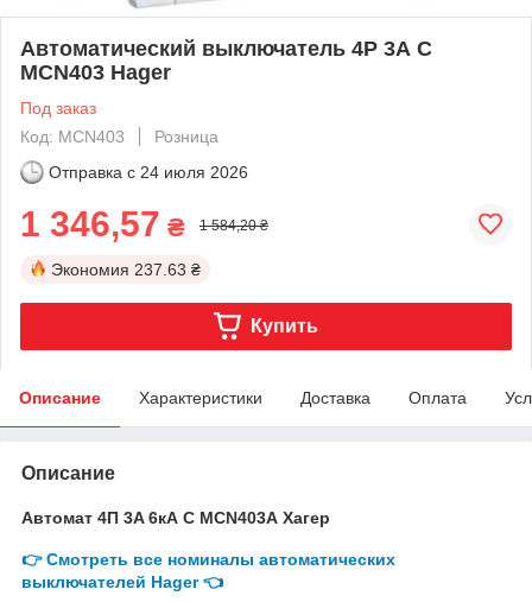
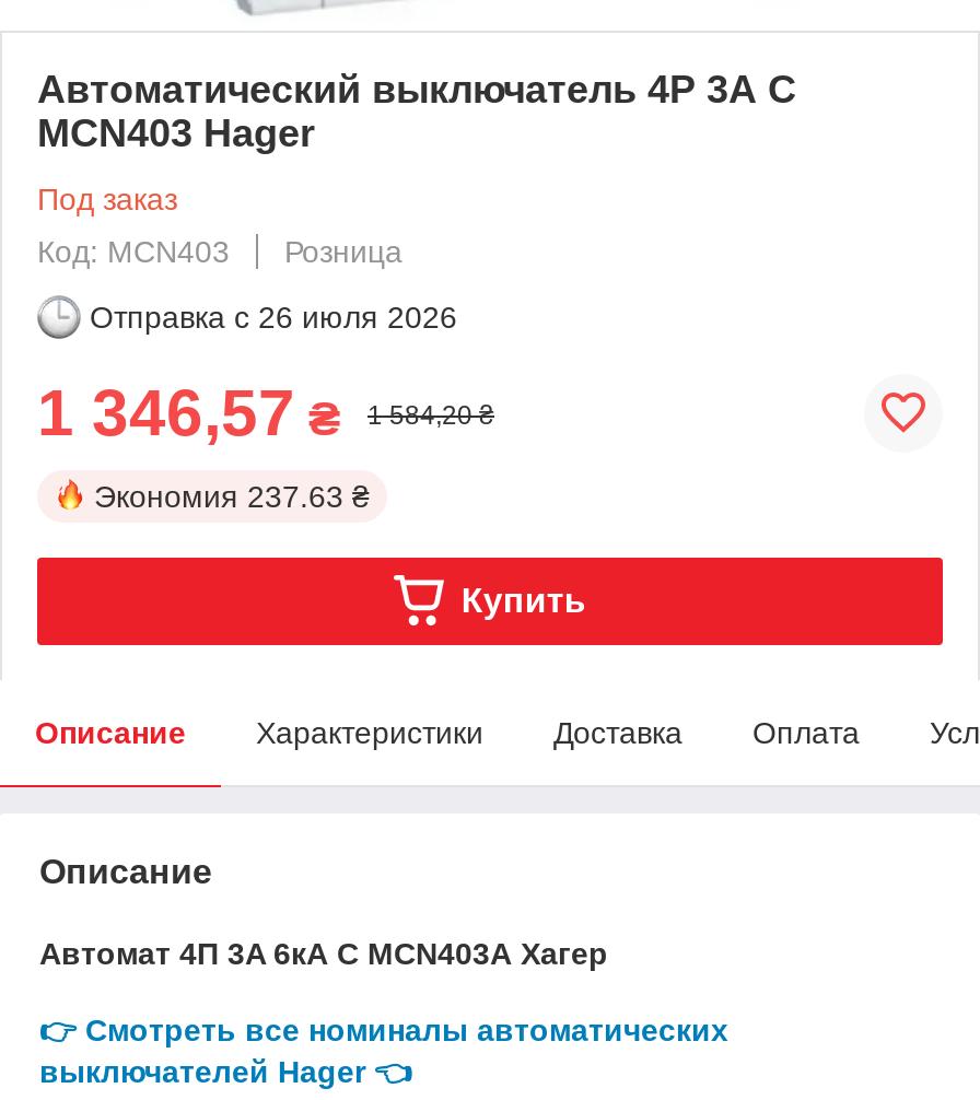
- Отправка с 24 июля 2026
+ Отправка с 26 июля 2026
